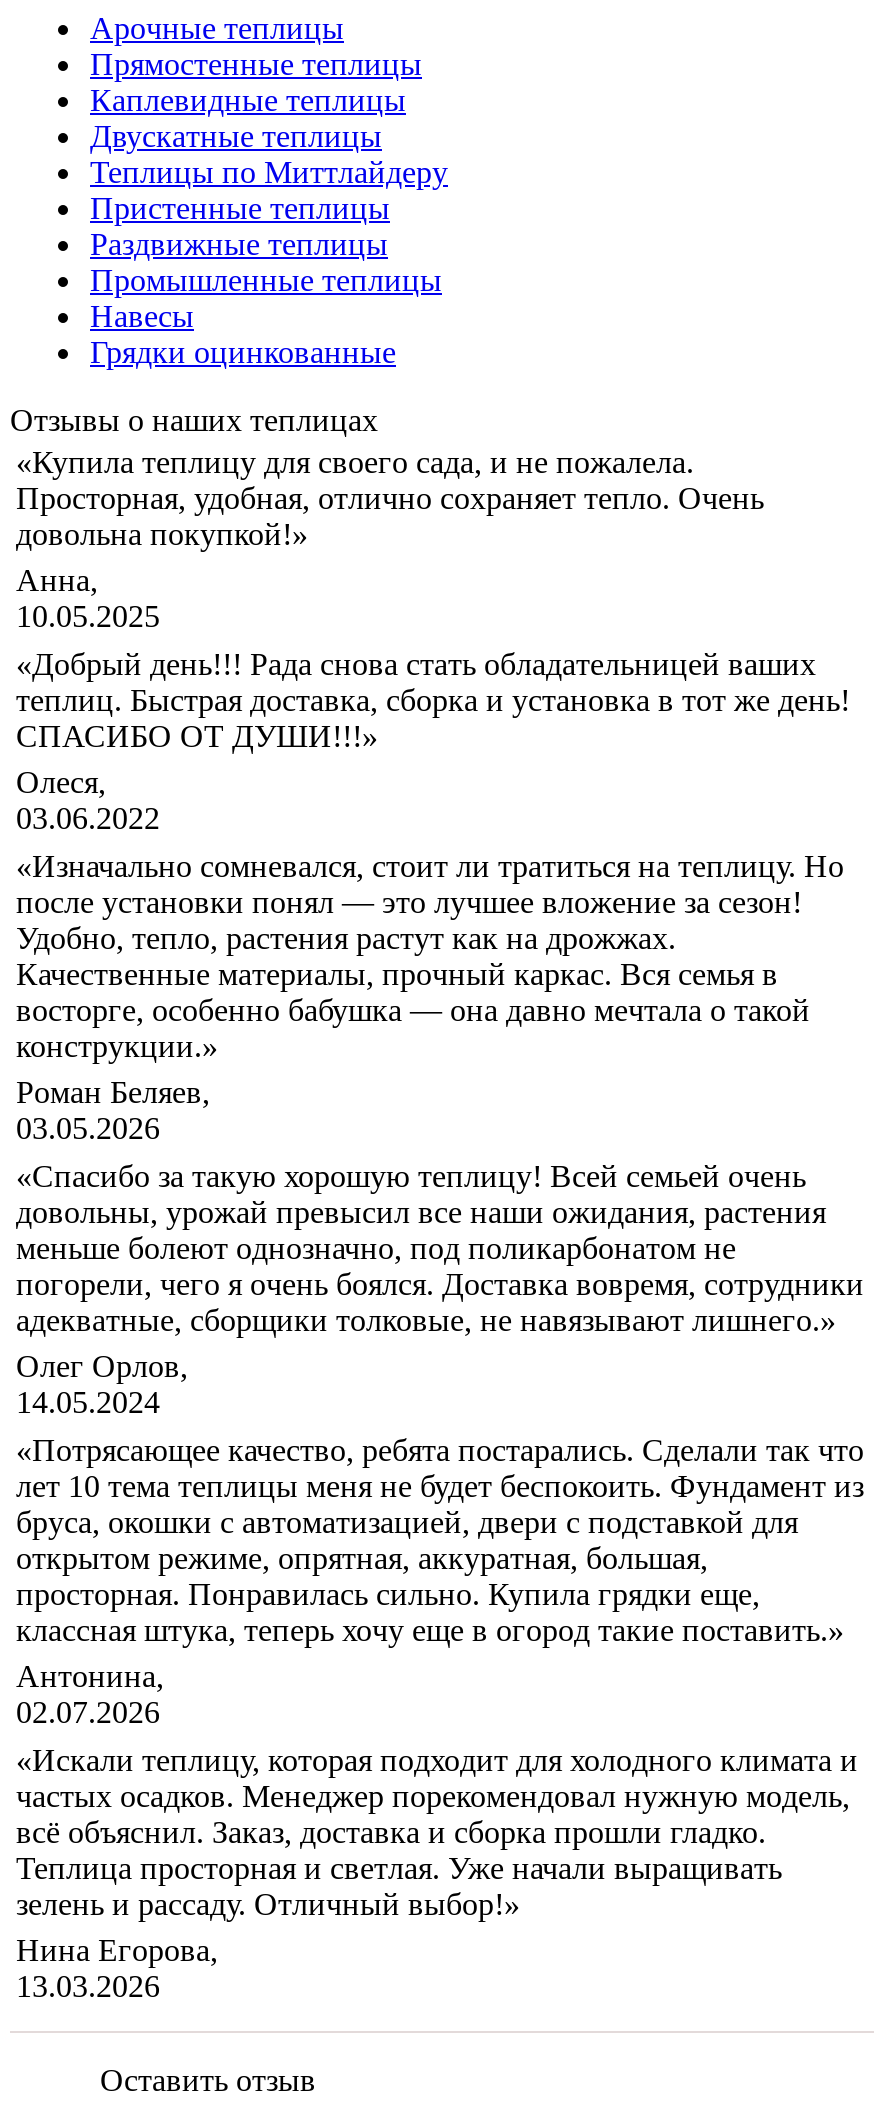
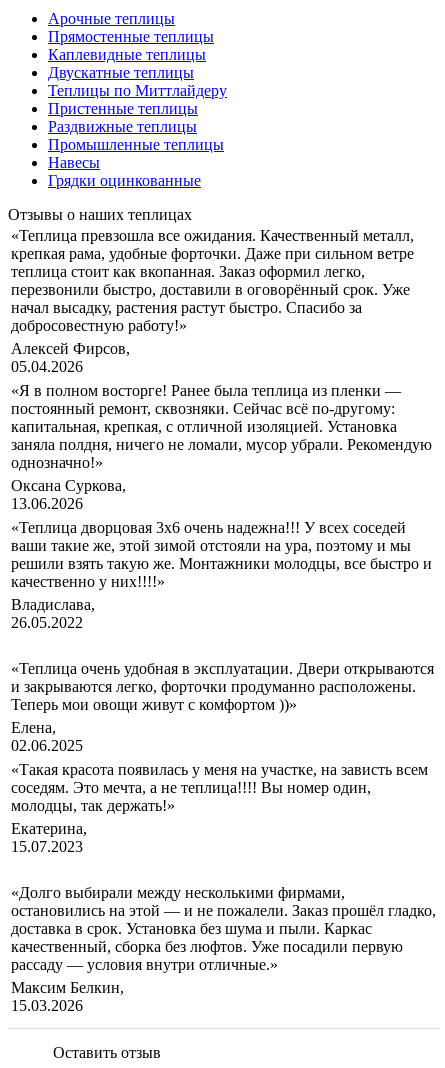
- «Купила теплицу для своего сада, и не пожалела.
- Просторная, удобная, отлично сохраняет тепло. Очень
- довольна покупкой!»
- Анна,
- 10.05.2025
- «Добрый день!!! Рада снова стать обладательницей ваших
- теплиц. Быстрая доставка, сборка и установка в тот же день!
- СПАСИБО ОТ ДУШИ!!!»
- Олеся,
- 03.06.2022
- «Изначально сомневался, стоит ли тратиться на теплицу. Но
- после установки понял — это лучшее вложение за сезон!
- Удобно, тепло, растения растут как на дрожжах.
- Качественные материалы, прочный каркас. Вся семья в
- восторге, особенно бабушка — она давно мечтала о такой
- конструкции.»
- Роман Беляев,
- 03.05.2026
- «Спасибо за такую хорошую теплицу! Всей семьей очень
- довольны, урожай превысил все наши ожидания, растения
- меньше болеют однозначно, под поликарбонатом не
- погорели, чего я очень боялся. Доставка вовремя, сотрудники
- адекватные, сборщики толковые, не навязывают лишнего.»
- Олег Орлов,
- 14.05.2024
- «Потрясающее качество, ребята постарались. Сделали так что
- лет 10 тема теплицы меня не будет беспокоить. Фундамент из
- бруса, окошки с автоматизацией, двери с подставкой для
- открытом режиме, опрятная, аккуратная, большая,
- просторная. Понравилась сильно. Купила грядки еще,
- классная штука, теперь хочу еще в огород такие поставить.»
- Антонина,
- 02.07.2026
- «Искали теплицу, которая подходит для холодного климата и
- частых осадков. Менеджер порекомендовал нужную модель,
- всё объяснил. Заказ, доставка и сборка прошли гладко.
- Теплица просторная и светлая. Уже начали выращивать
- зелень и рассаду. Отличный выбор!»
- Нина Егорова,
- 13.03.2026
+ «Теплица превзошла все ожидания. Качественный металл,
+ крепкая рама, удобные форточки. Даже при сильном ветре
+ теплица стоит как вкопанная. Заказ оформил легко,
+ перезвонили быстро, доставили в оговорённый срок. Уже
+ начал высадку, растения растут быстро. Спасибо за
+ добросовестную работу!»
+ Алексей Фирсов,
+ 05.04.2026
+ «Я в полном восторге! Ранее была теплица из пленки —
+ постоянный ремонт, сквозняки. Сейчас всё по-другому:
+ капитальная, крепкая, с отличной изоляцией. Установка
+ заняла полдня, ничего не ломали, мусор убрали. Рекомендую
+ однозначно!»
+ Оксана Суркова,
+ 13.06.2026
+ «Теплица дворцовая 3х6 очень надежна!!! У всех соседей
+ ваши такие же, этой зимой отстояли на ура, поэтому и мы
+ решили взять такую же. Монтажники молодцы, все быстро и
+ качественно у них!!!!»
+ Владислава,
+ 26.05.2022
+ «Теплица очень удобная в эксплуатации. Двери открываются
+ и закрываются легко, форточки продуманно расположены.
+ Теперь мои овощи живут с комфортом ))»
+ Елена,
+ 02.06.2025
+ «Такая красота появилась у меня на участке, на зависть всем
+ соседям. Это мечта, а не теплица!!!! Вы номер один,
+ молодцы, так держать!»
+ Екатерина,
+ 15.07.2023
+ «Долго выбирали между несколькими фирмами,
+ остановились на этой — и не пожалели. Заказ прошёл гладко,
+ доставка в срок. Установка без шума и пыли. Каркас
+ качественный, сборка без люфтов. Уже посадили первую
+ рассаду — условия внутри отличные.»
+ Максим Белкин,
+ 15.03.2026
